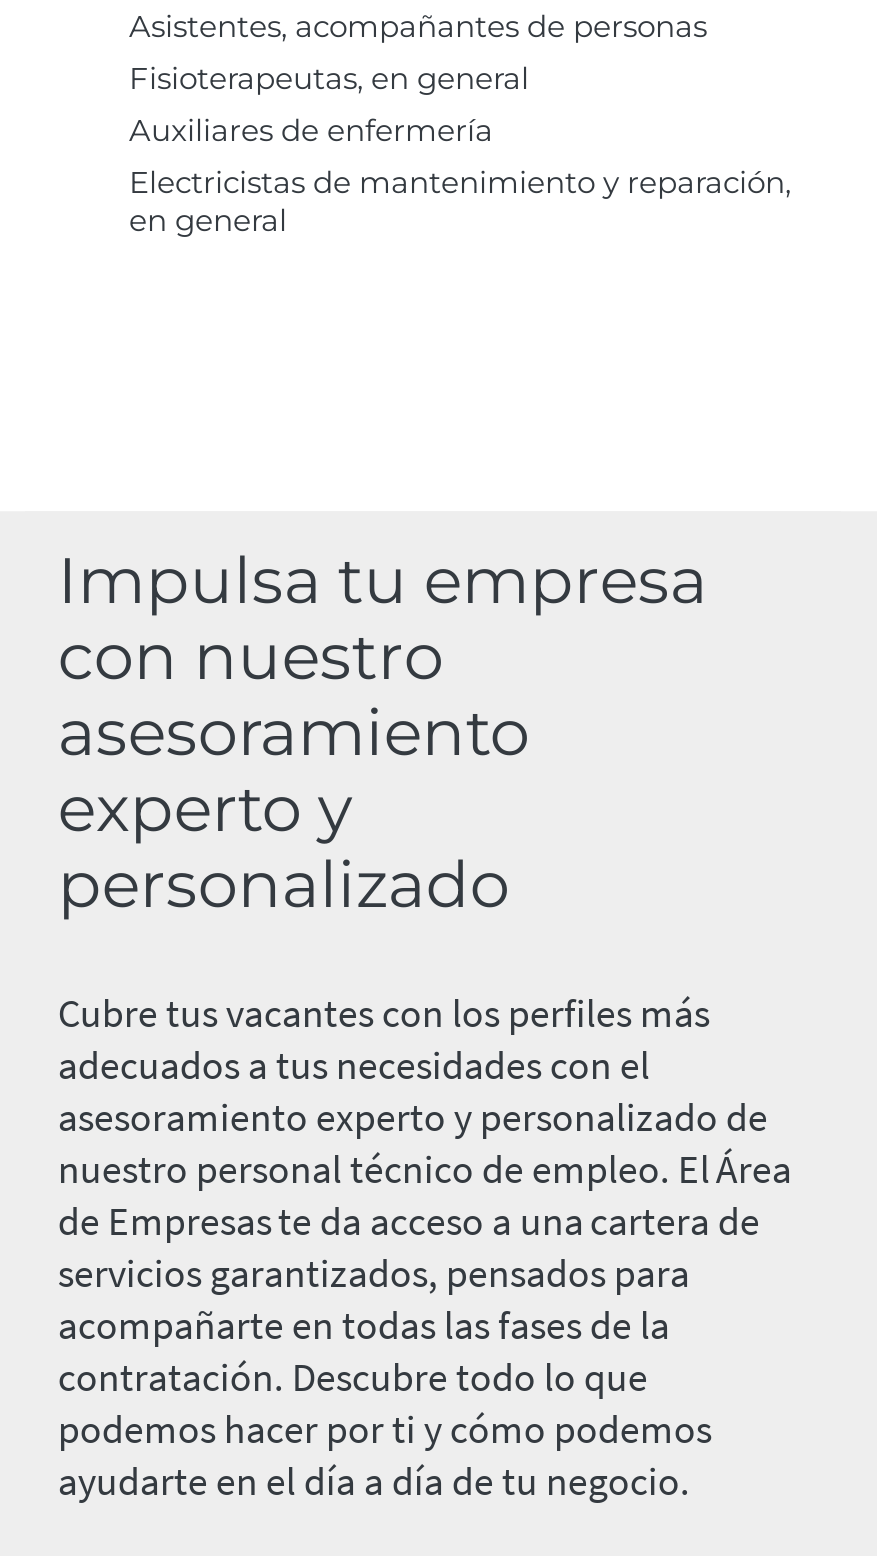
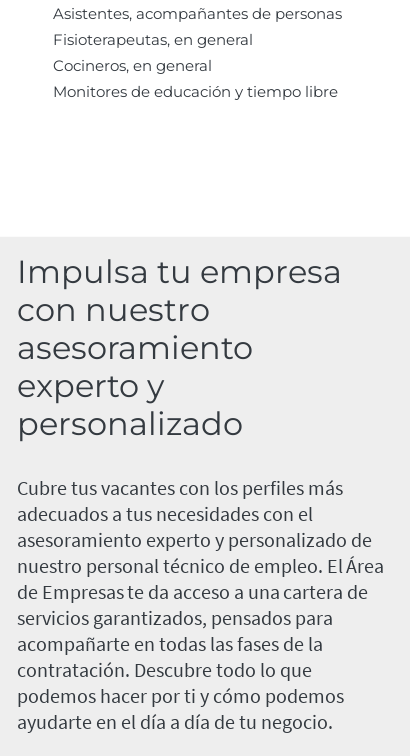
- Auxiliares de enfermería
- Electricistas de mantenimiento y reparación,
- en general
+ Cocineros, en general
+ Monitores de educación y tiempo libre
